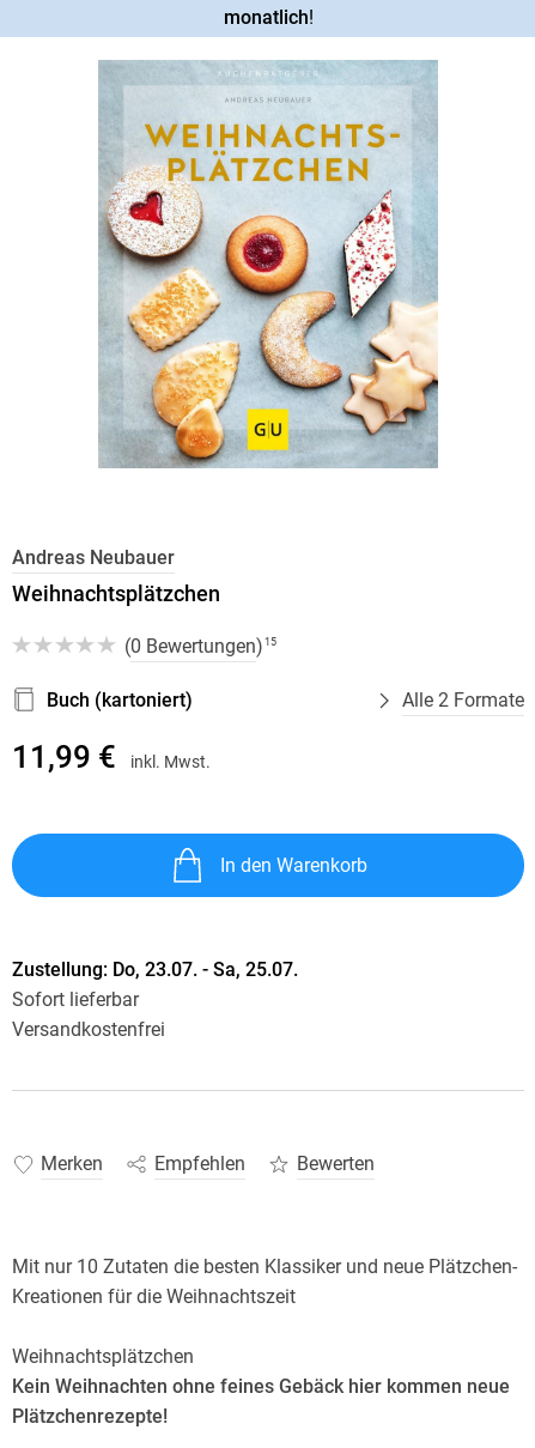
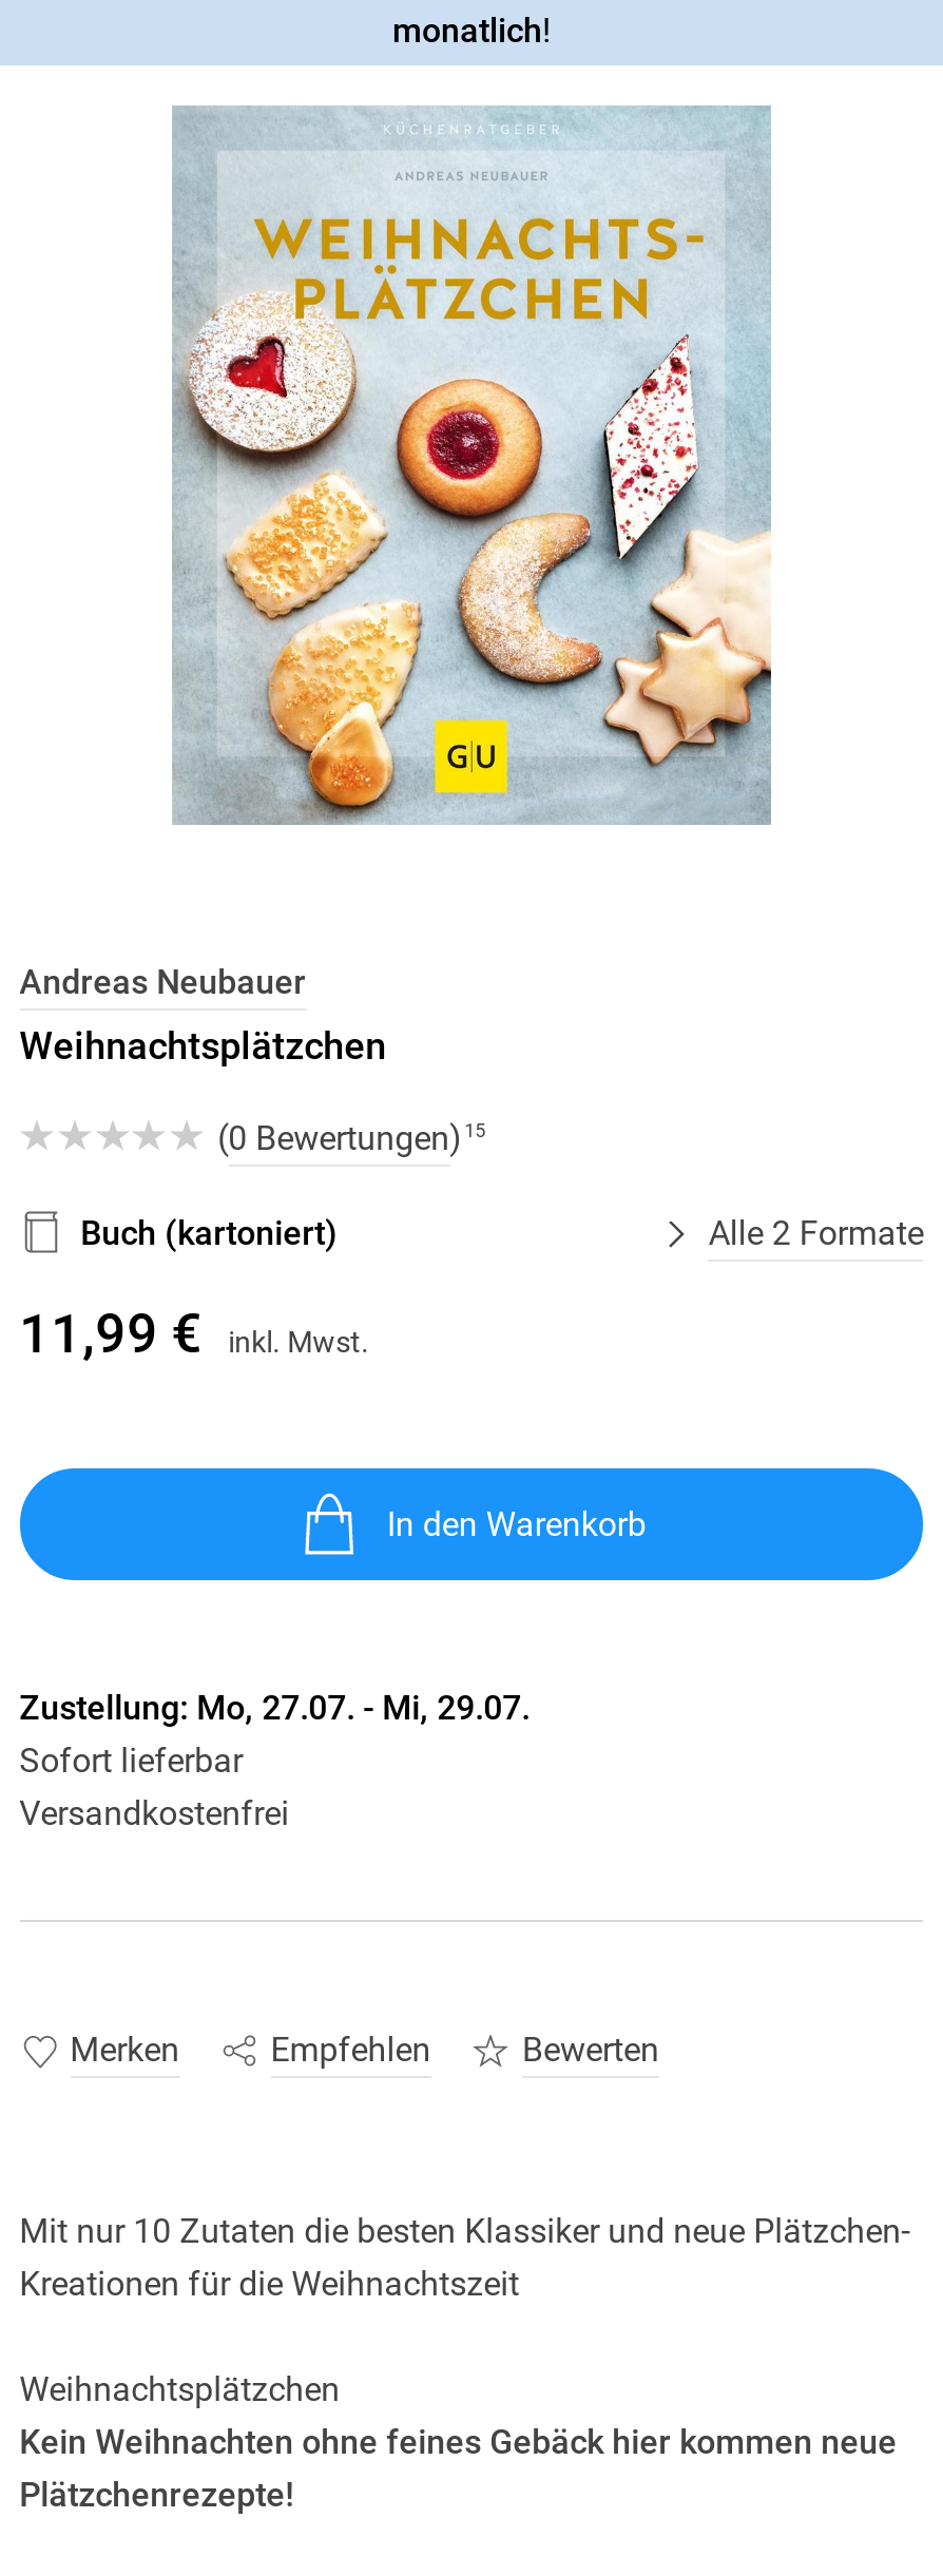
- Zustellung: Do, 23.07. - Sa, 25.07.
+ Zustellung: Mo, 27.07. - Mi, 29.07.
